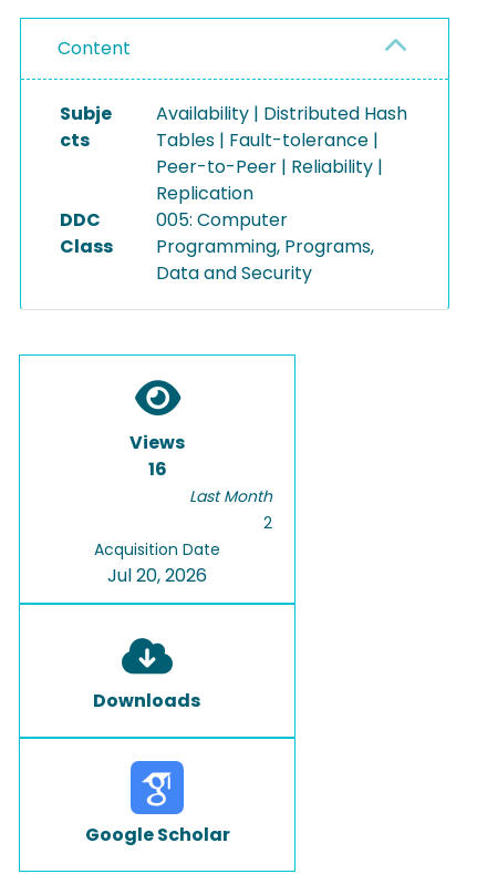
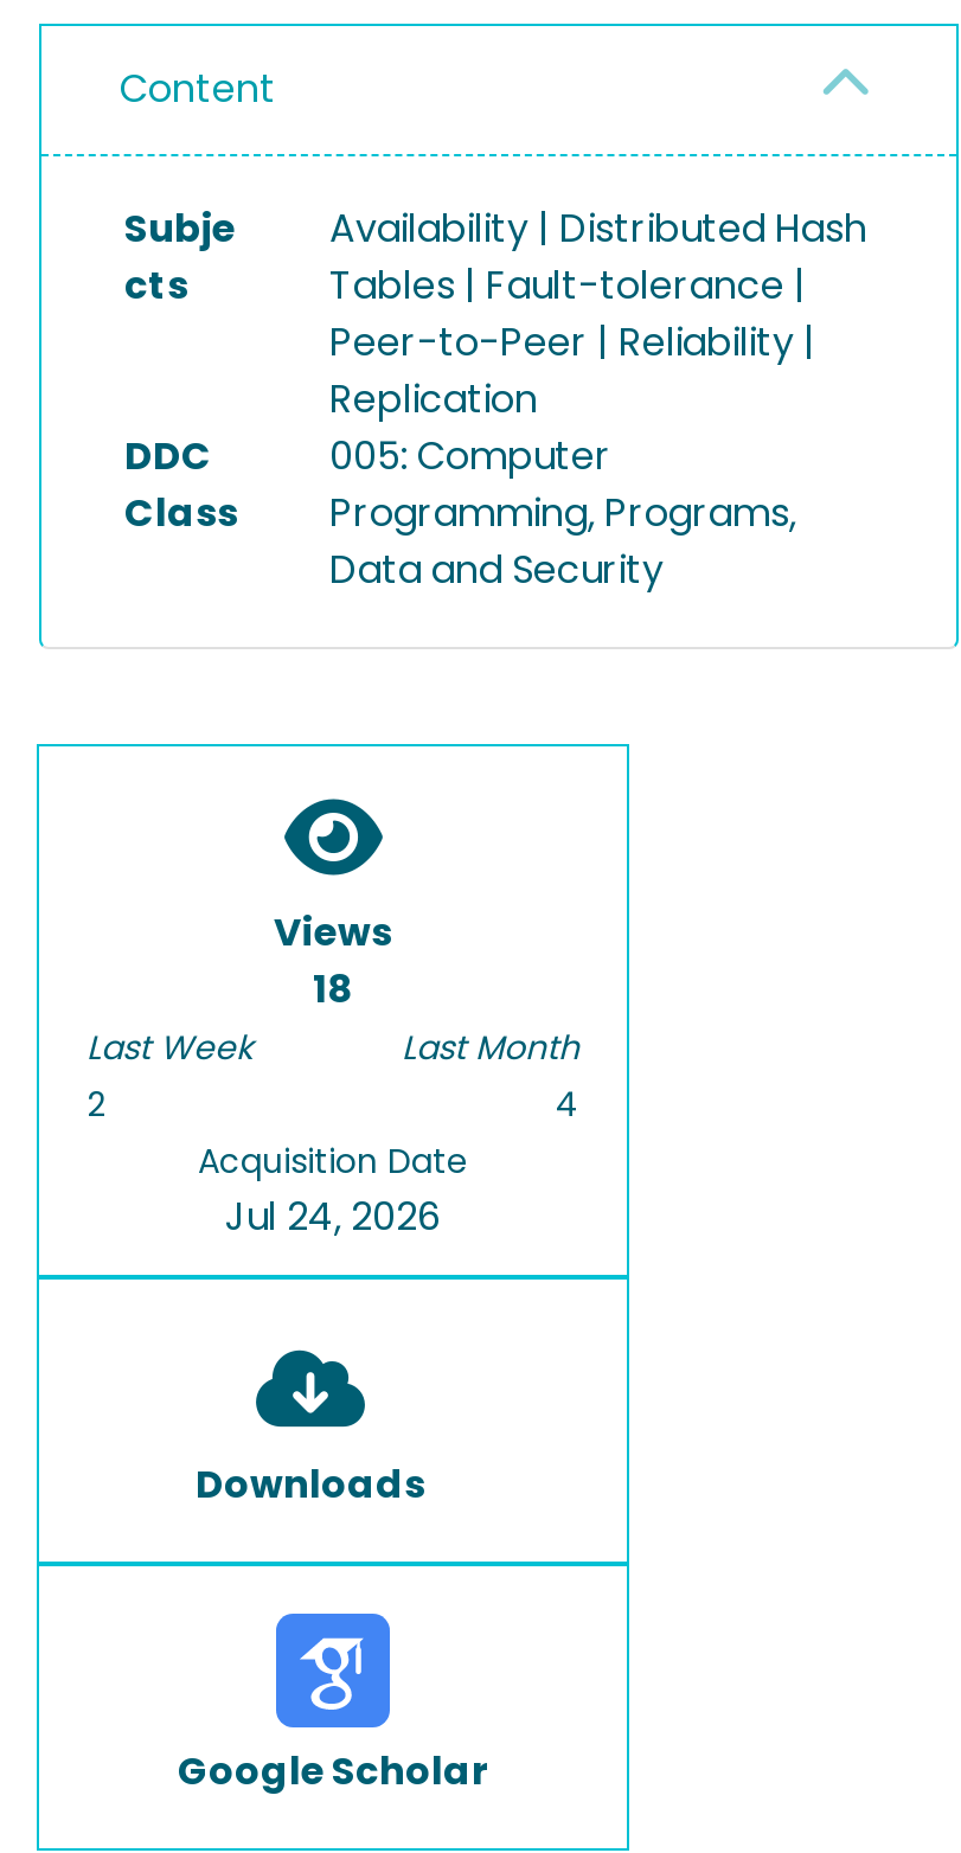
- 16
+ 18
+ Last Week
+ 2

- 2
+ 4

- Jul 20, 2026
+ Jul 24, 2026
